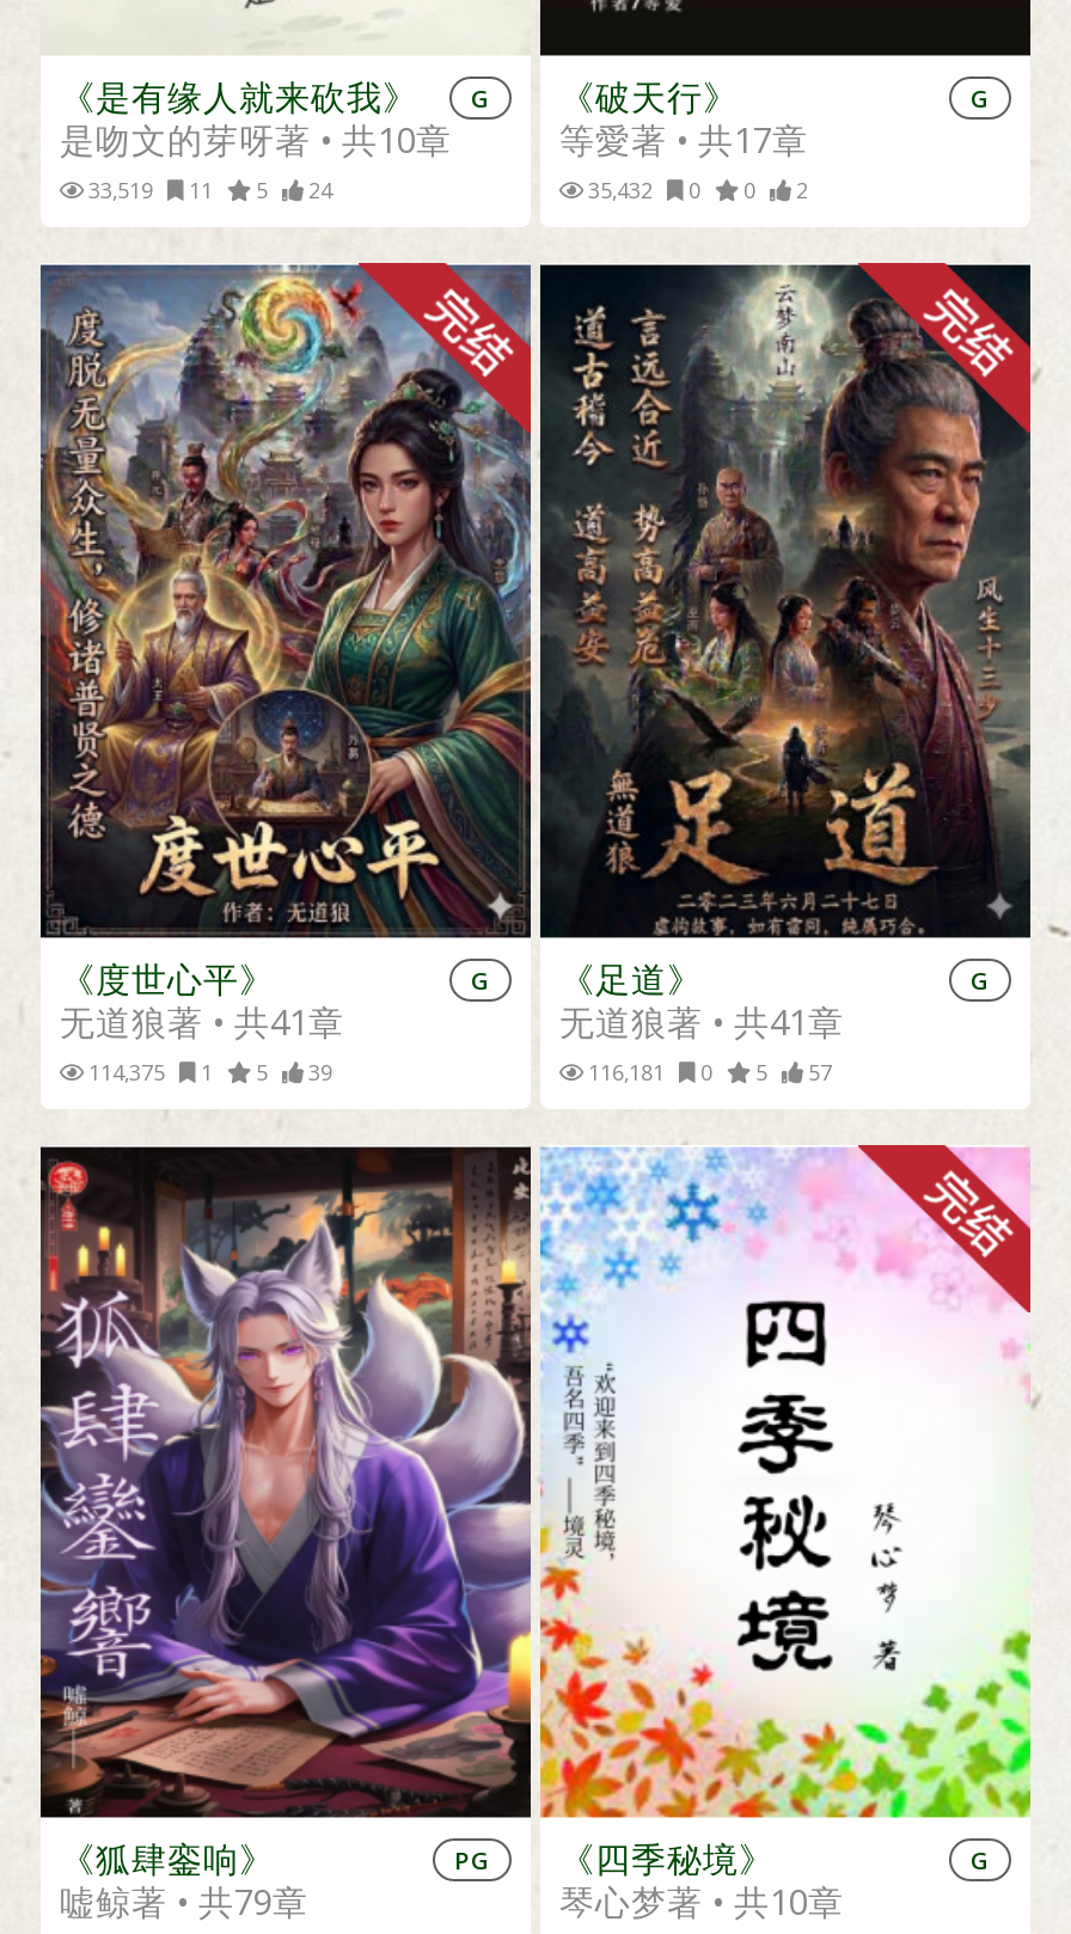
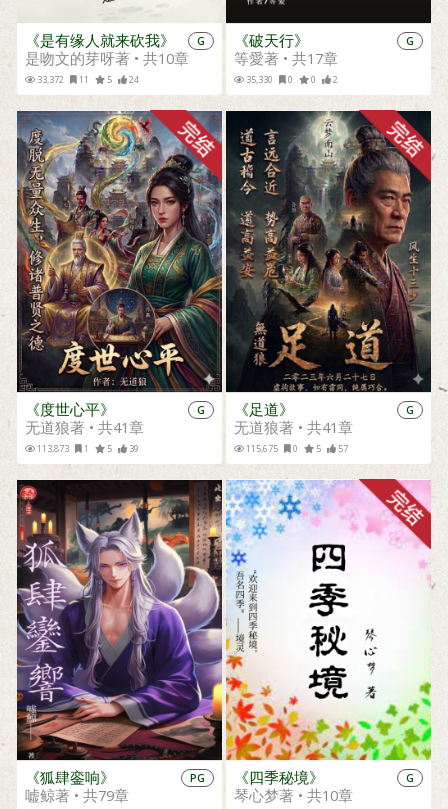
- 33,519 11 5 24
+ 33,372 11 5 24

- 35,432
+ 35,330

- 114,375 1 5 39
+ 113,873 1 5 39

- 116,181
+ 115,675
